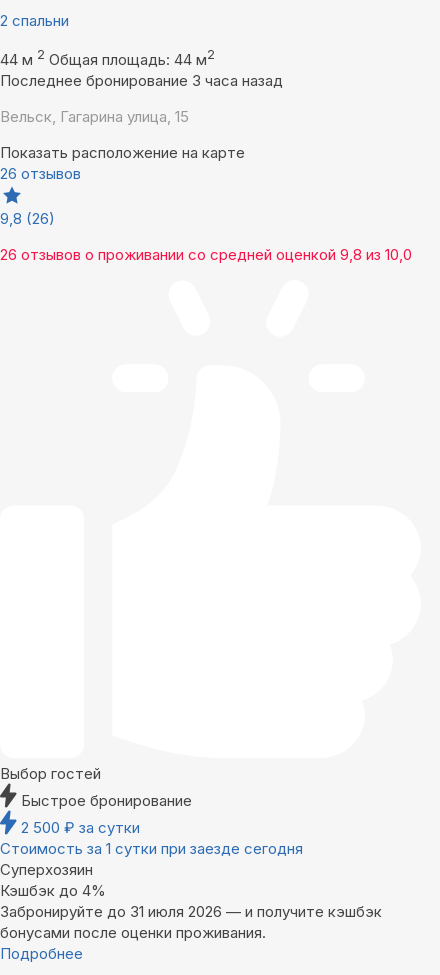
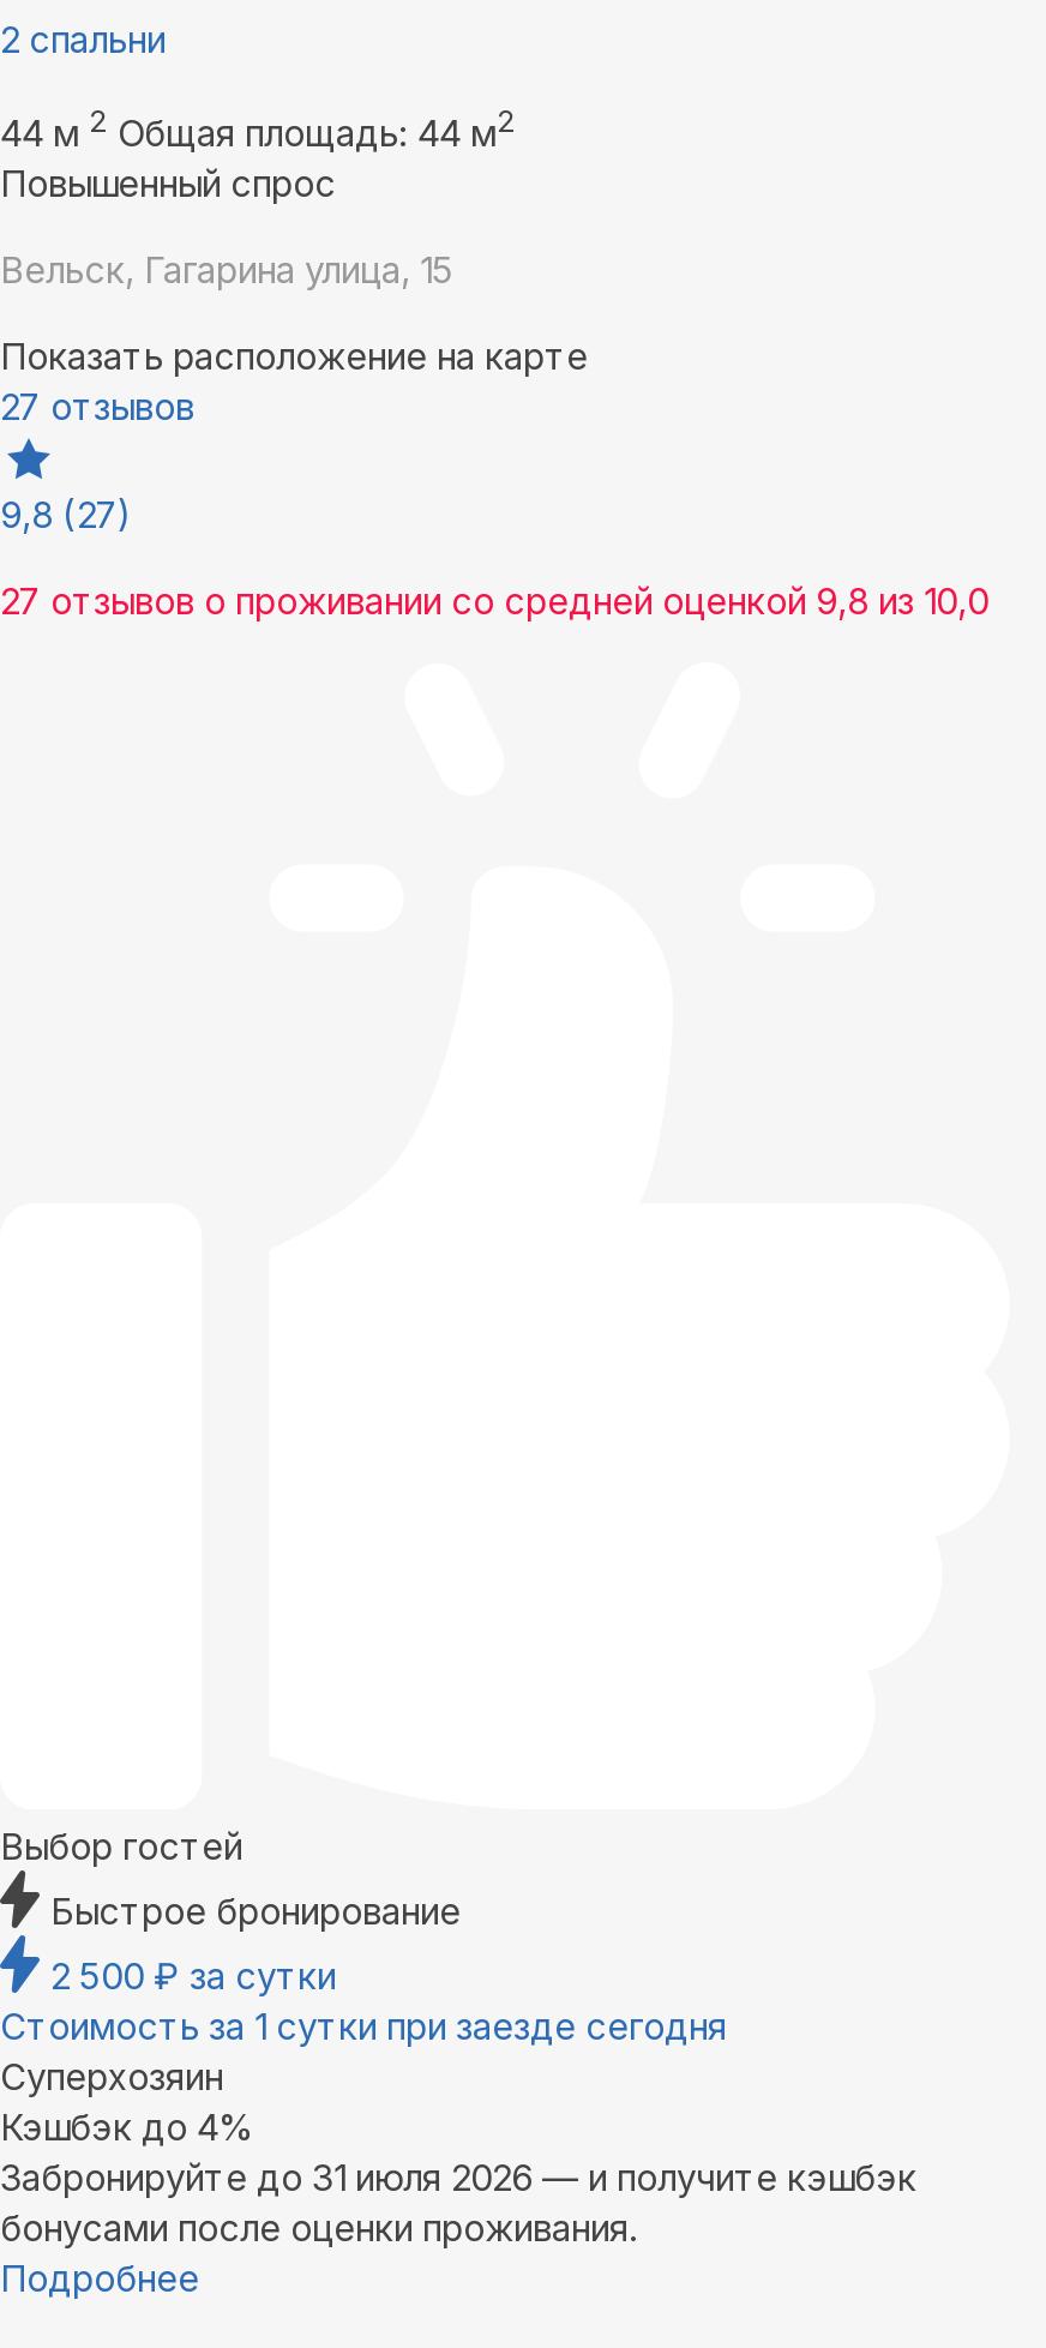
- Последнее бронирование 3 часа назад
+ Повышенный спрос

- 26 отзывов
+ 27 отзывов

- 9,8 (26)
+ 9,8 (27)

- 26 отзывов о проживании со средней оценкой 9,8 из 10,0
+ 27 отзывов о проживании со средней оценкой 9,8 из 10,0
